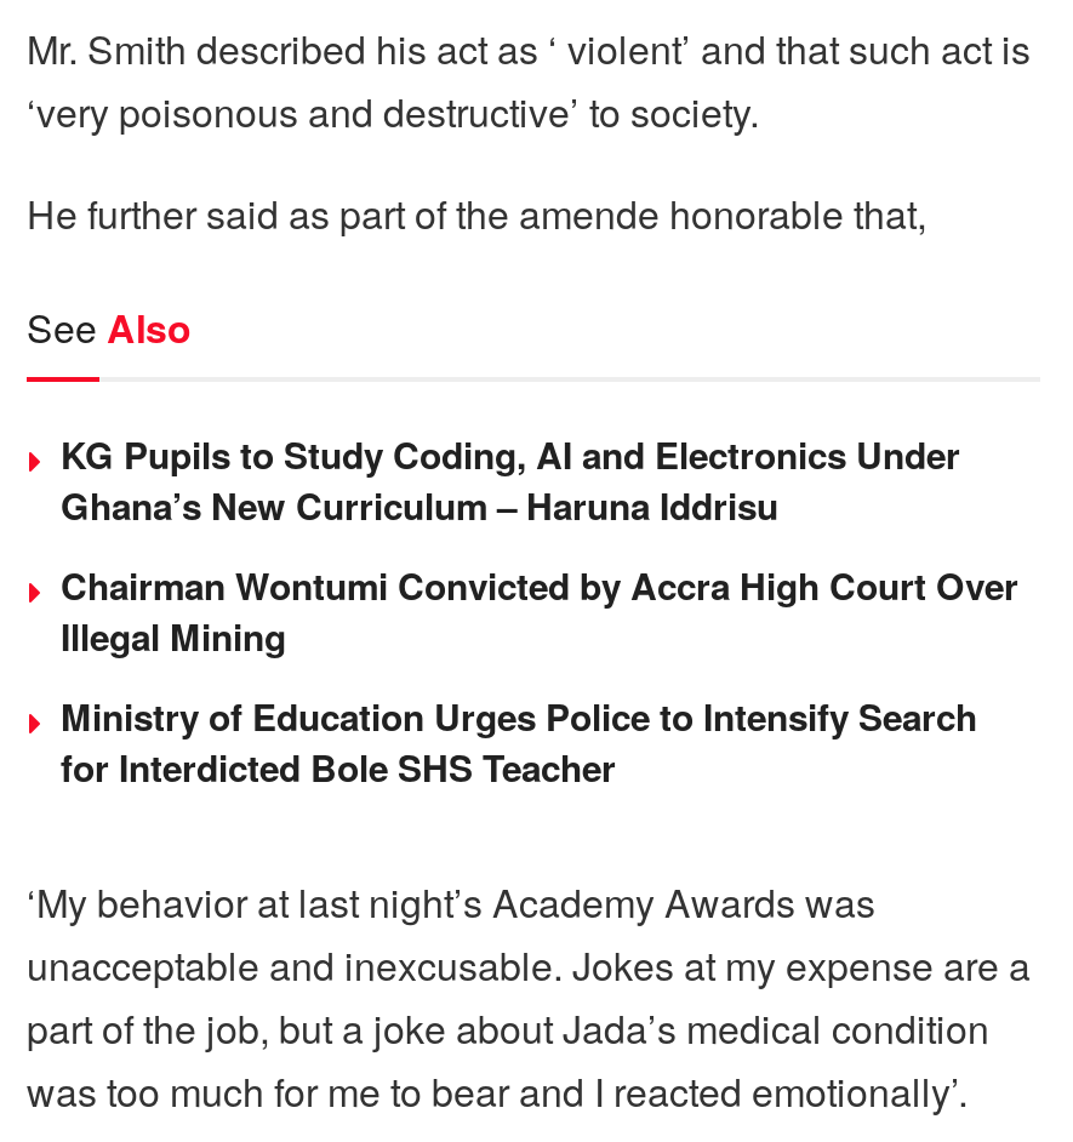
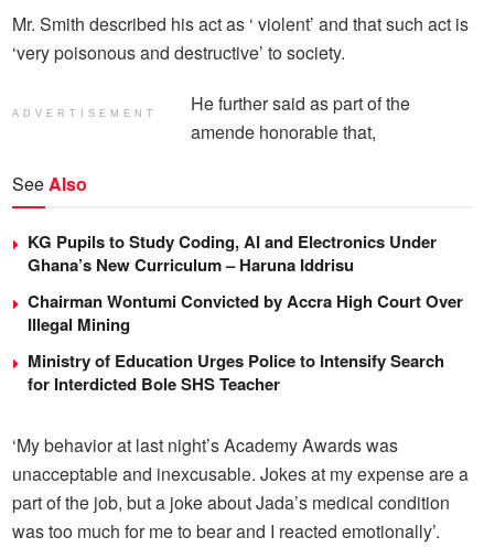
- He further said as part of the amende honorable that,
+ ADVERTISEMENT
+ He further said as part of the
+ amende honorable that,
